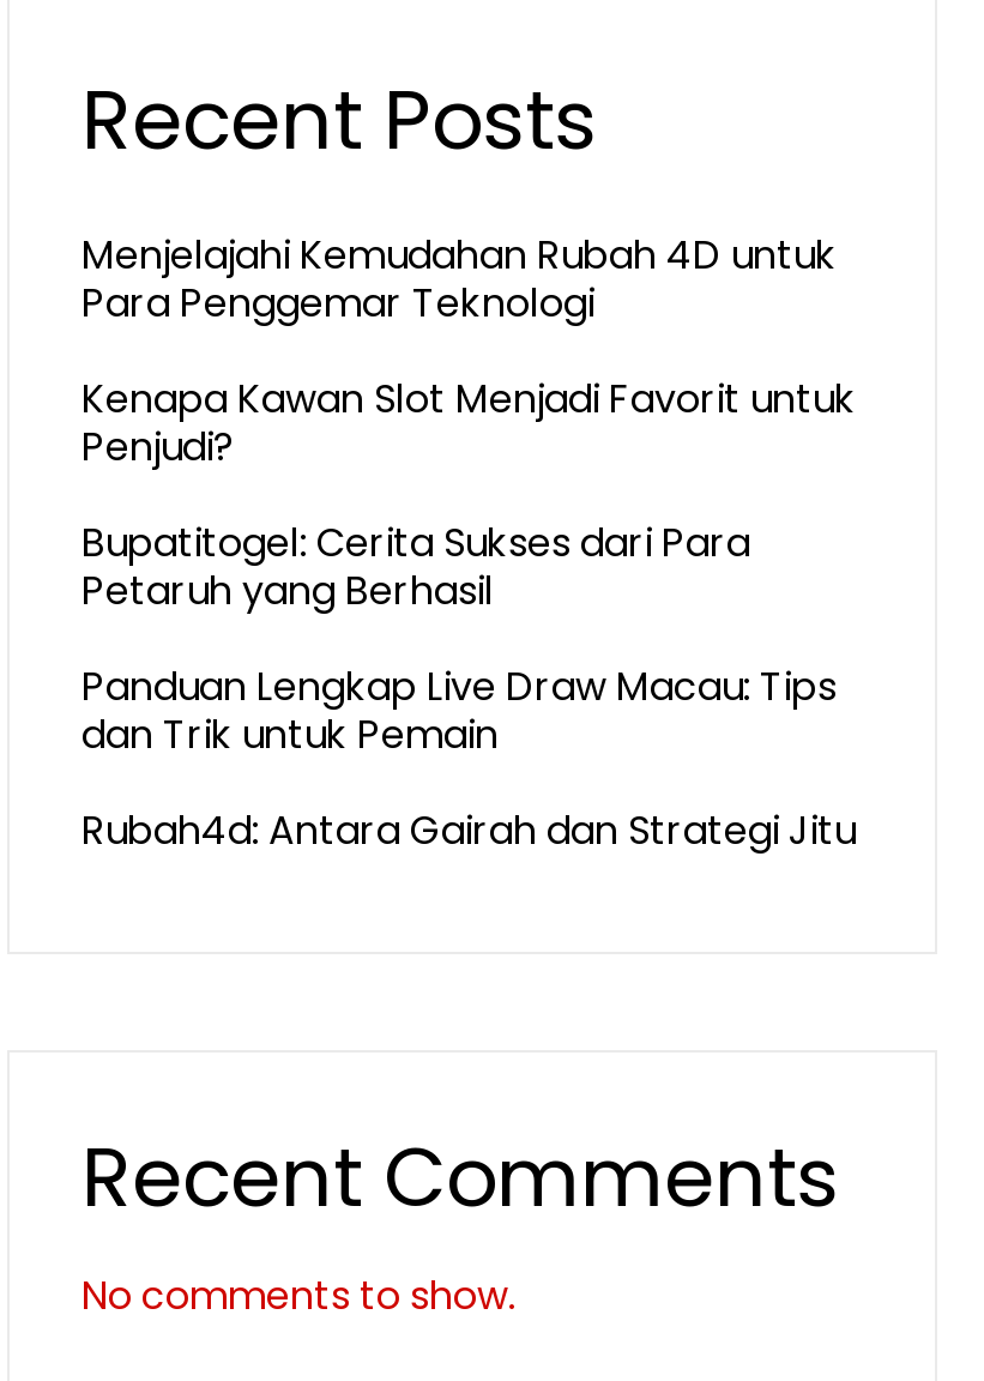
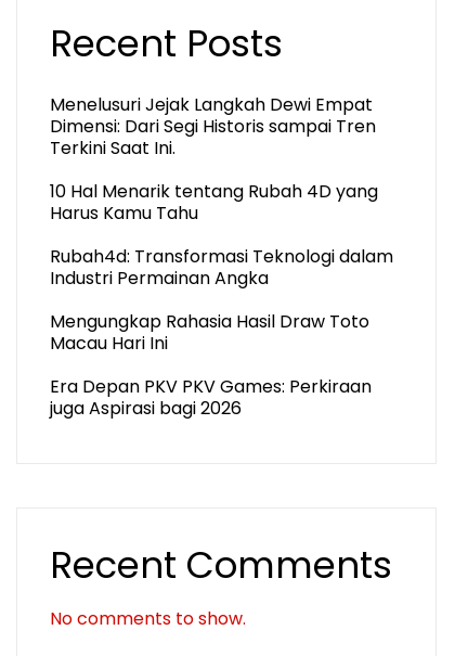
- Menjelajahi Kemudahan Rubah 4D untuk
- Para Penggemar Teknologi
+ Menelusuri Jejak Langkah Dewi Empat
+ Dimensi: Dari Segi Historis sampai Tren
+ Terkini Saat Ini.

- Kenapa Kawan Slot Menjadi Favorit untuk
- Penjudi?
+ 10 Hal Menarik tentang Rubah 4D yang
+ Harus Kamu Tahu

- Bupatitogel: Cerita Sukses dari Para
- Petaruh yang Berhasil
+ Rubah4d: Transformasi Teknologi dalam
+ Industri Permainan Angka

- Panduan Lengkap Live Draw Macau: Tips
- dan Trik untuk Pemain
+ Mengungkap Rahasia Hasil Draw Toto
+ Macau Hari Ini

- Rubah4d: Antara Gairah dan Strategi Jitu
+ Era Depan PKV PKV Games: Perkiraan
+ juga Aspirasi bagi 2026
